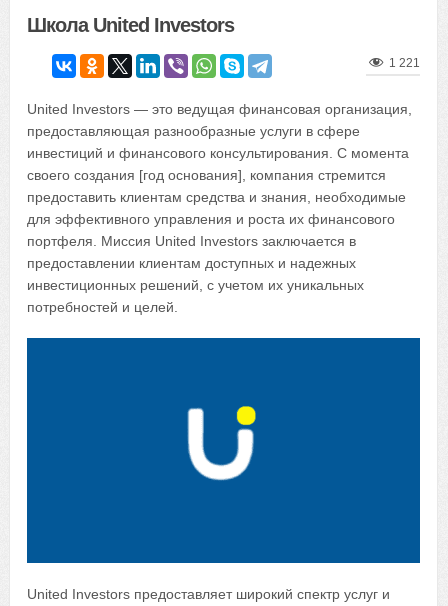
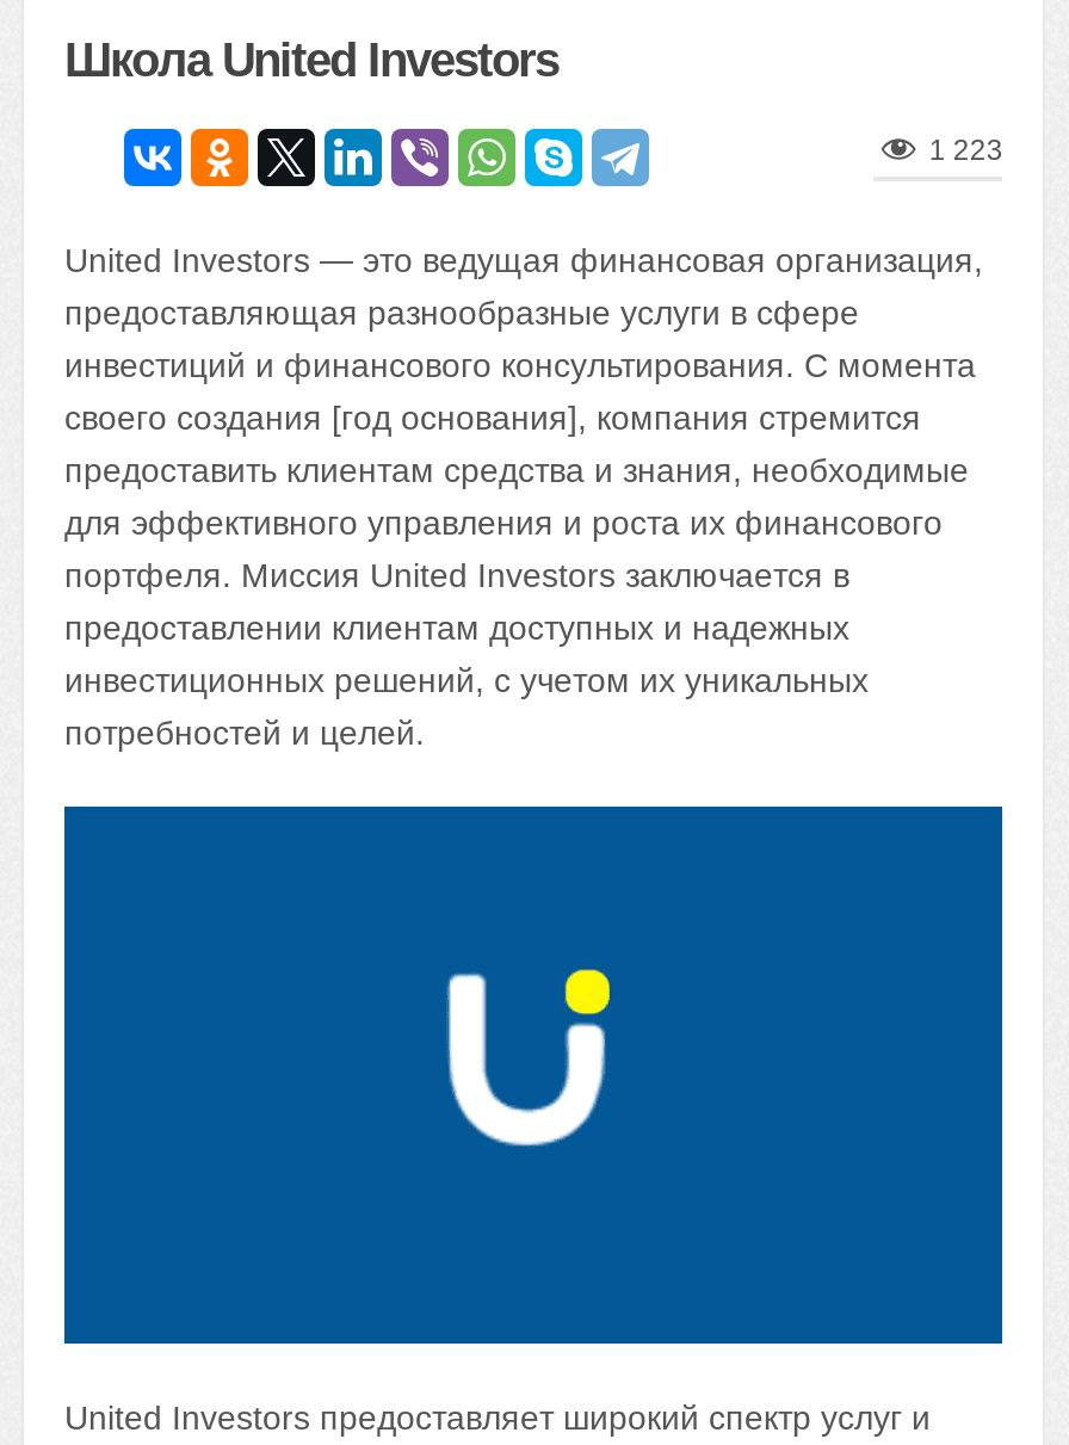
- 1 221
+ 1 223
